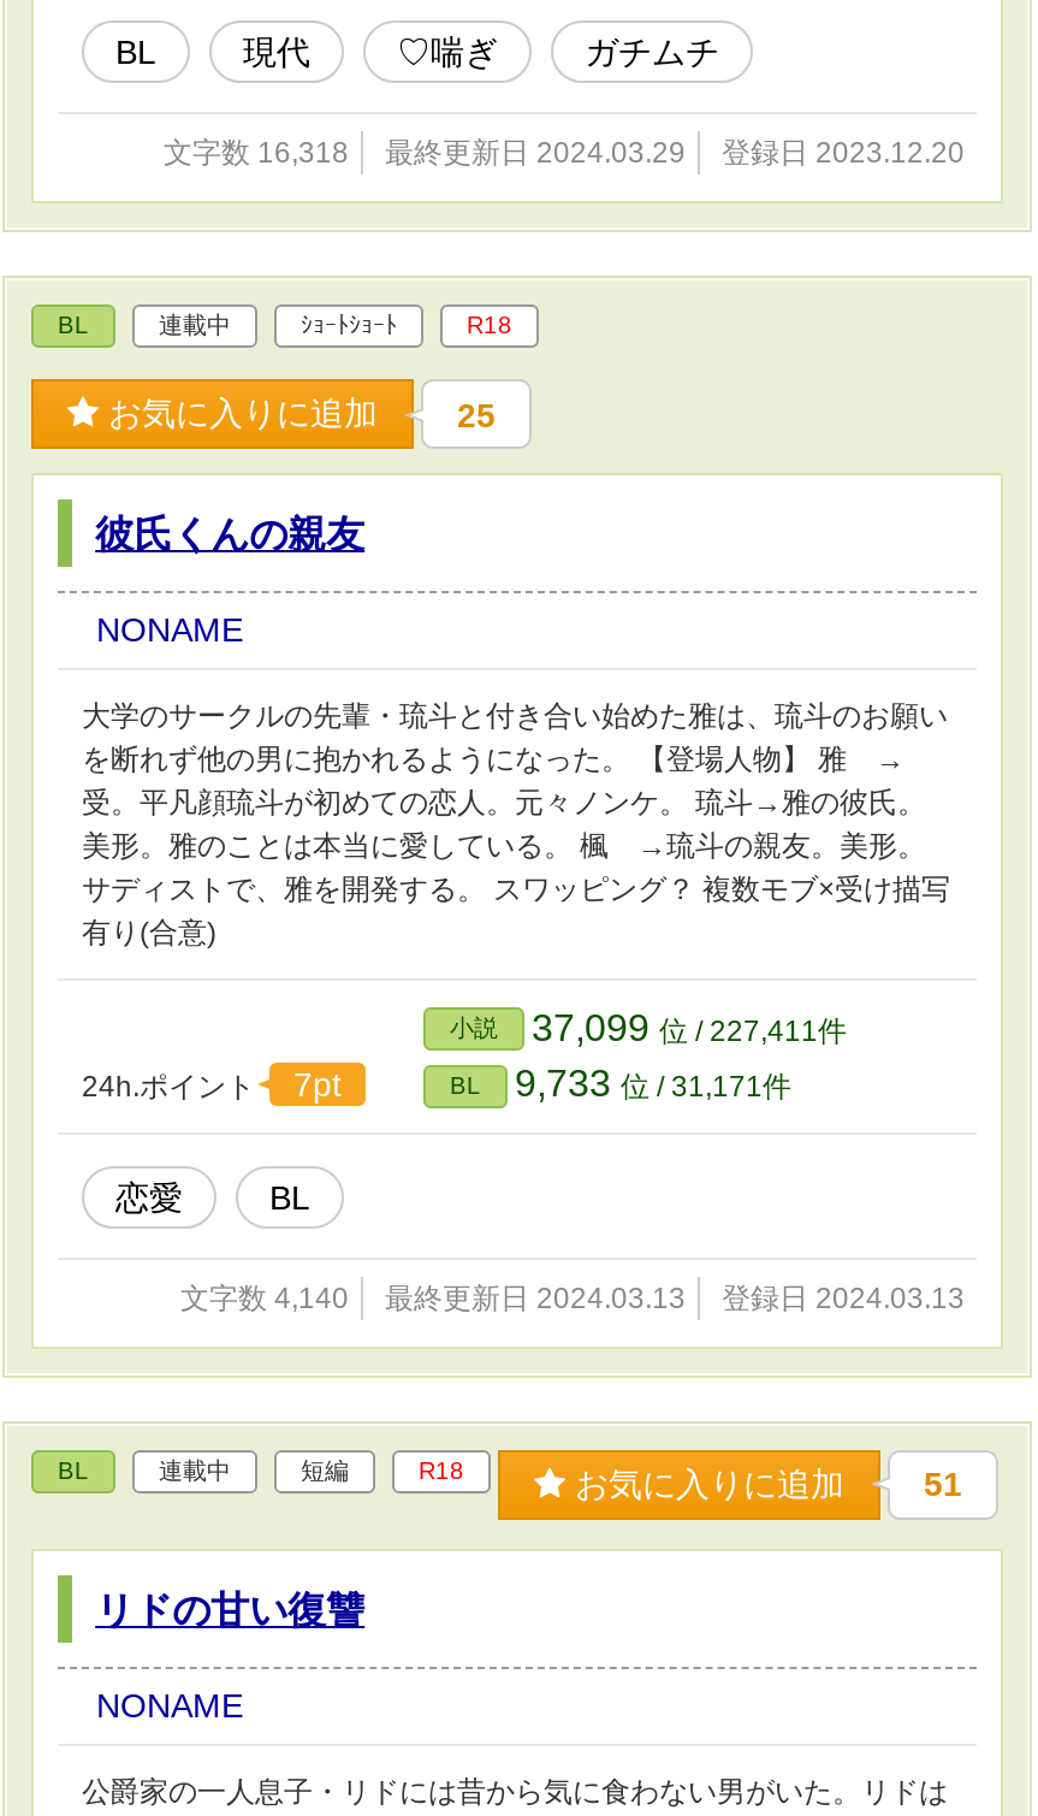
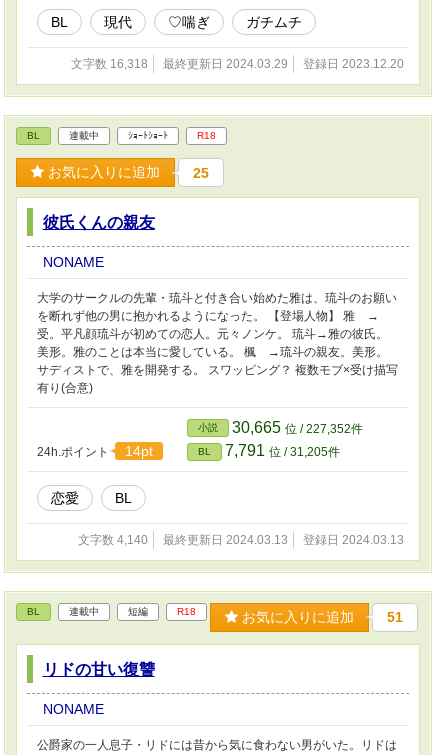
- 小説 37,099位 / 227,411件
+ 小説 30,665位 / 227,352件

- 24h.ポイント 7pt
+ 24h.ポイント 14pt

- BL 9,733位 / 31,171件
+ BL 7,791位 / 31,205件
